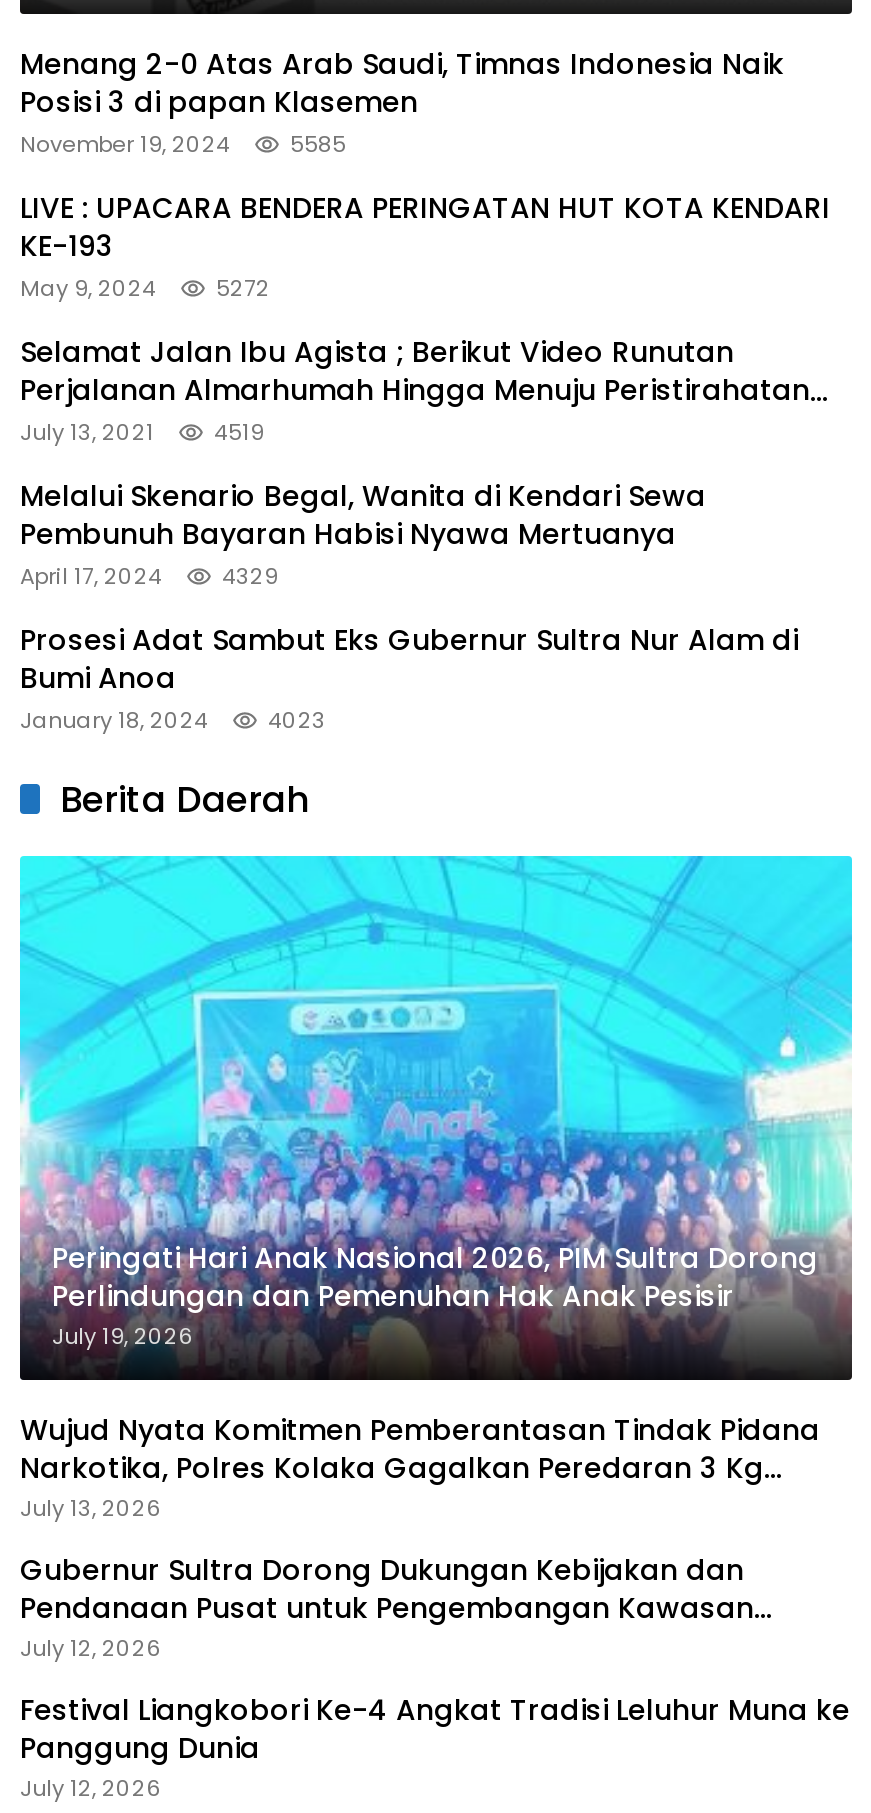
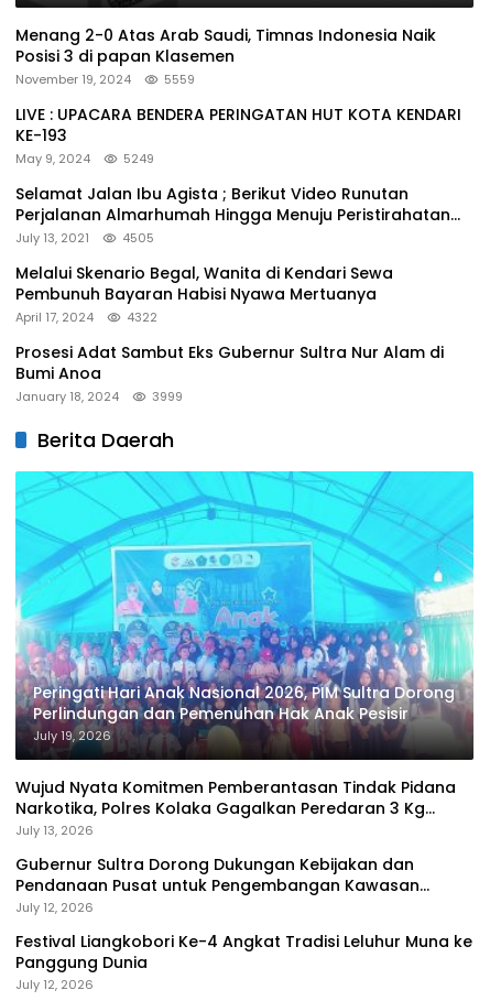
- November 19, 2024 5585
+ November 19, 2024 5559

- May 9, 2024 5272
+ May 9, 2024 5249

- 4519
+ 4505

- April 17, 2024 4329
+ April 17, 2024 4322

- January 18, 2024 4023
+ January 18, 2024 3999
